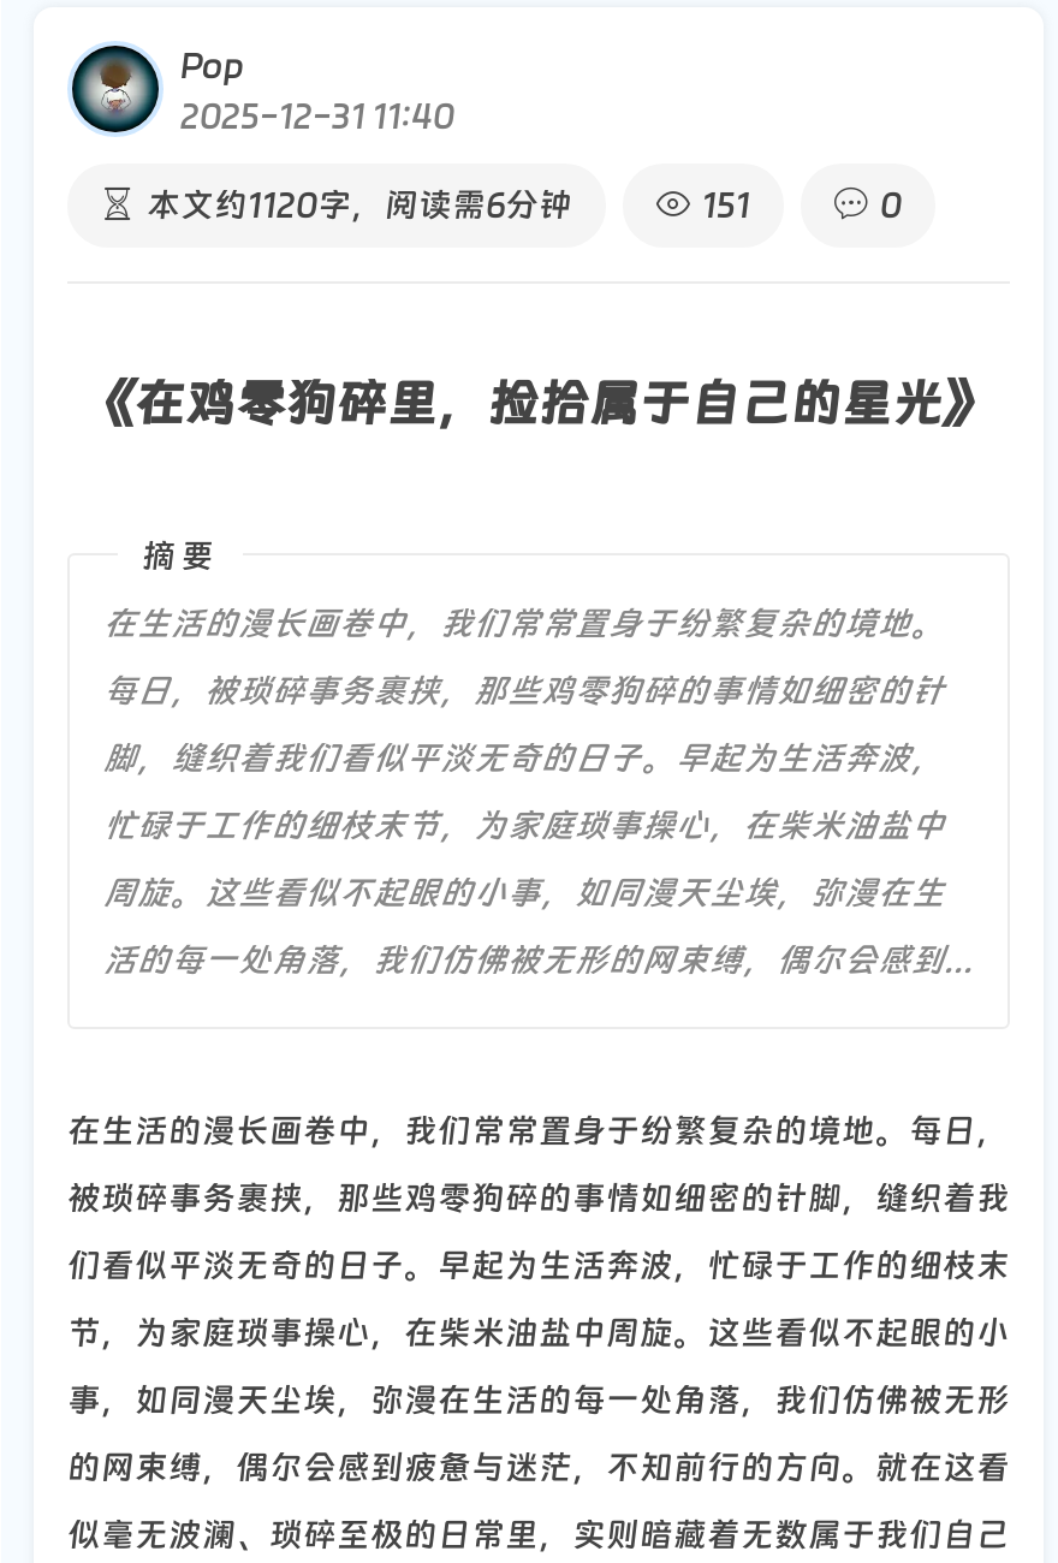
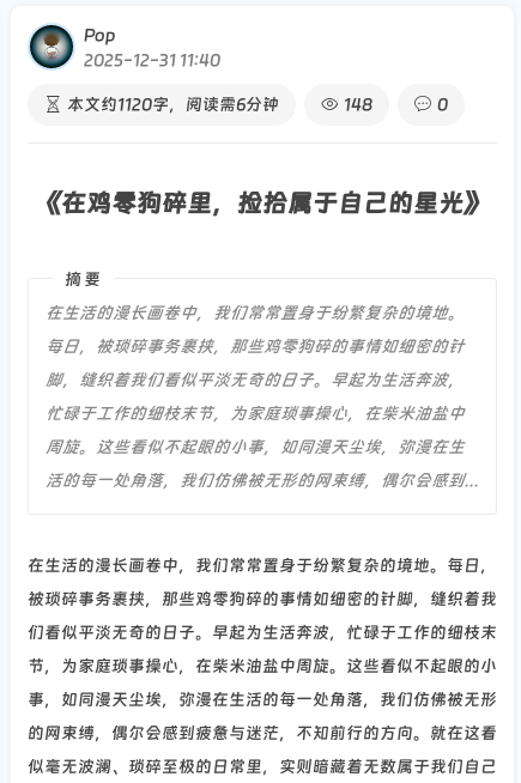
- 151
+ 148
